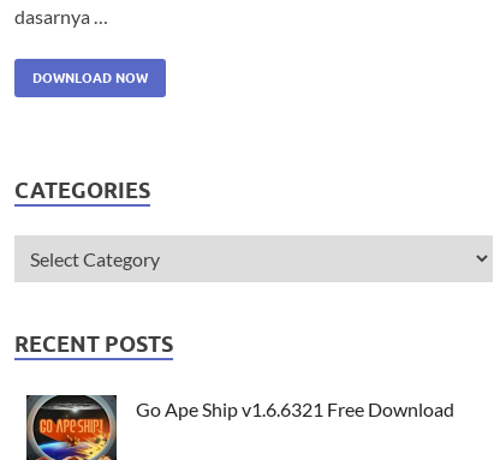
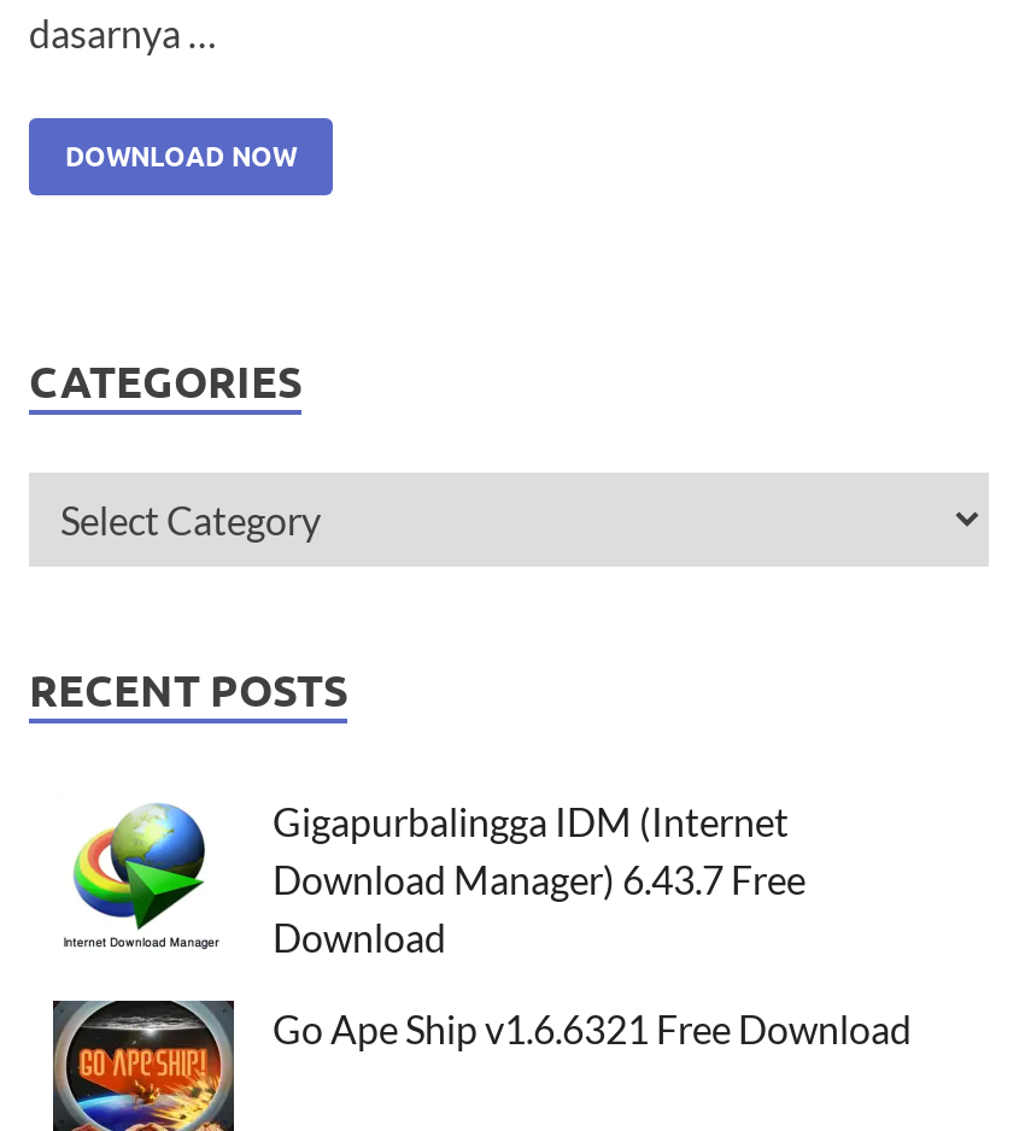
+ [image]
+ Gigapurbalingga IDM (Internet
+ Download Manager) 6.43.7 Free
+ Download
